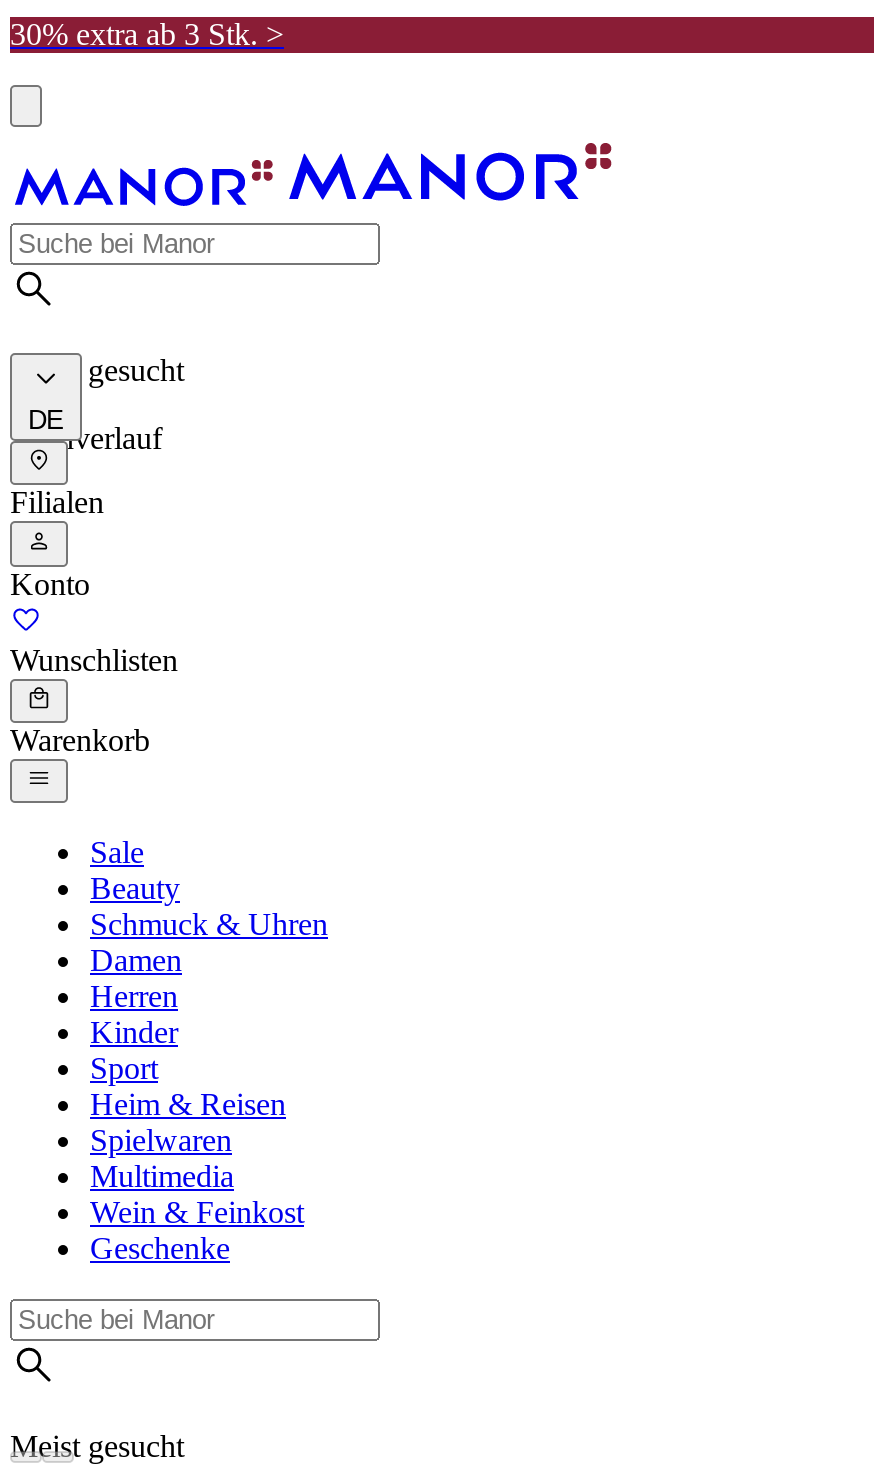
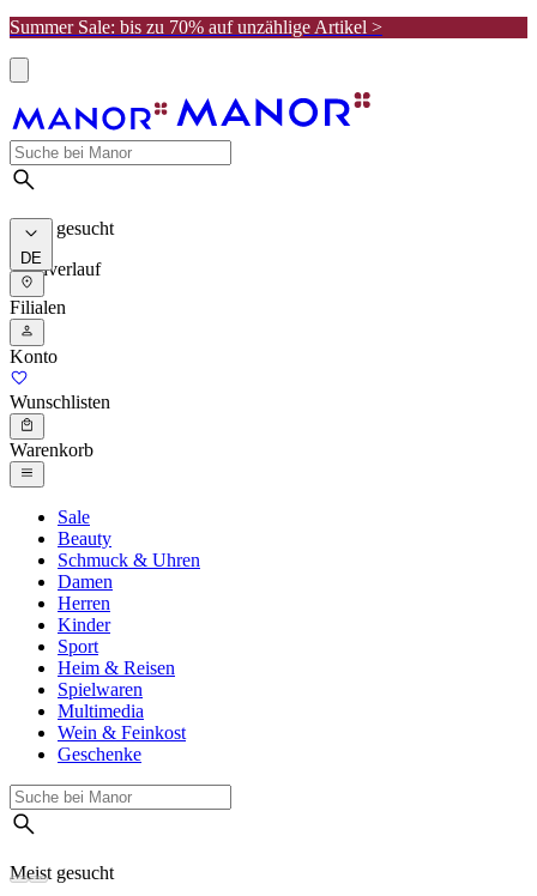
- 30% extra ab 3 Stk. >
+ Summer Sale: bis zu 70% auf unzählige Artikel >
